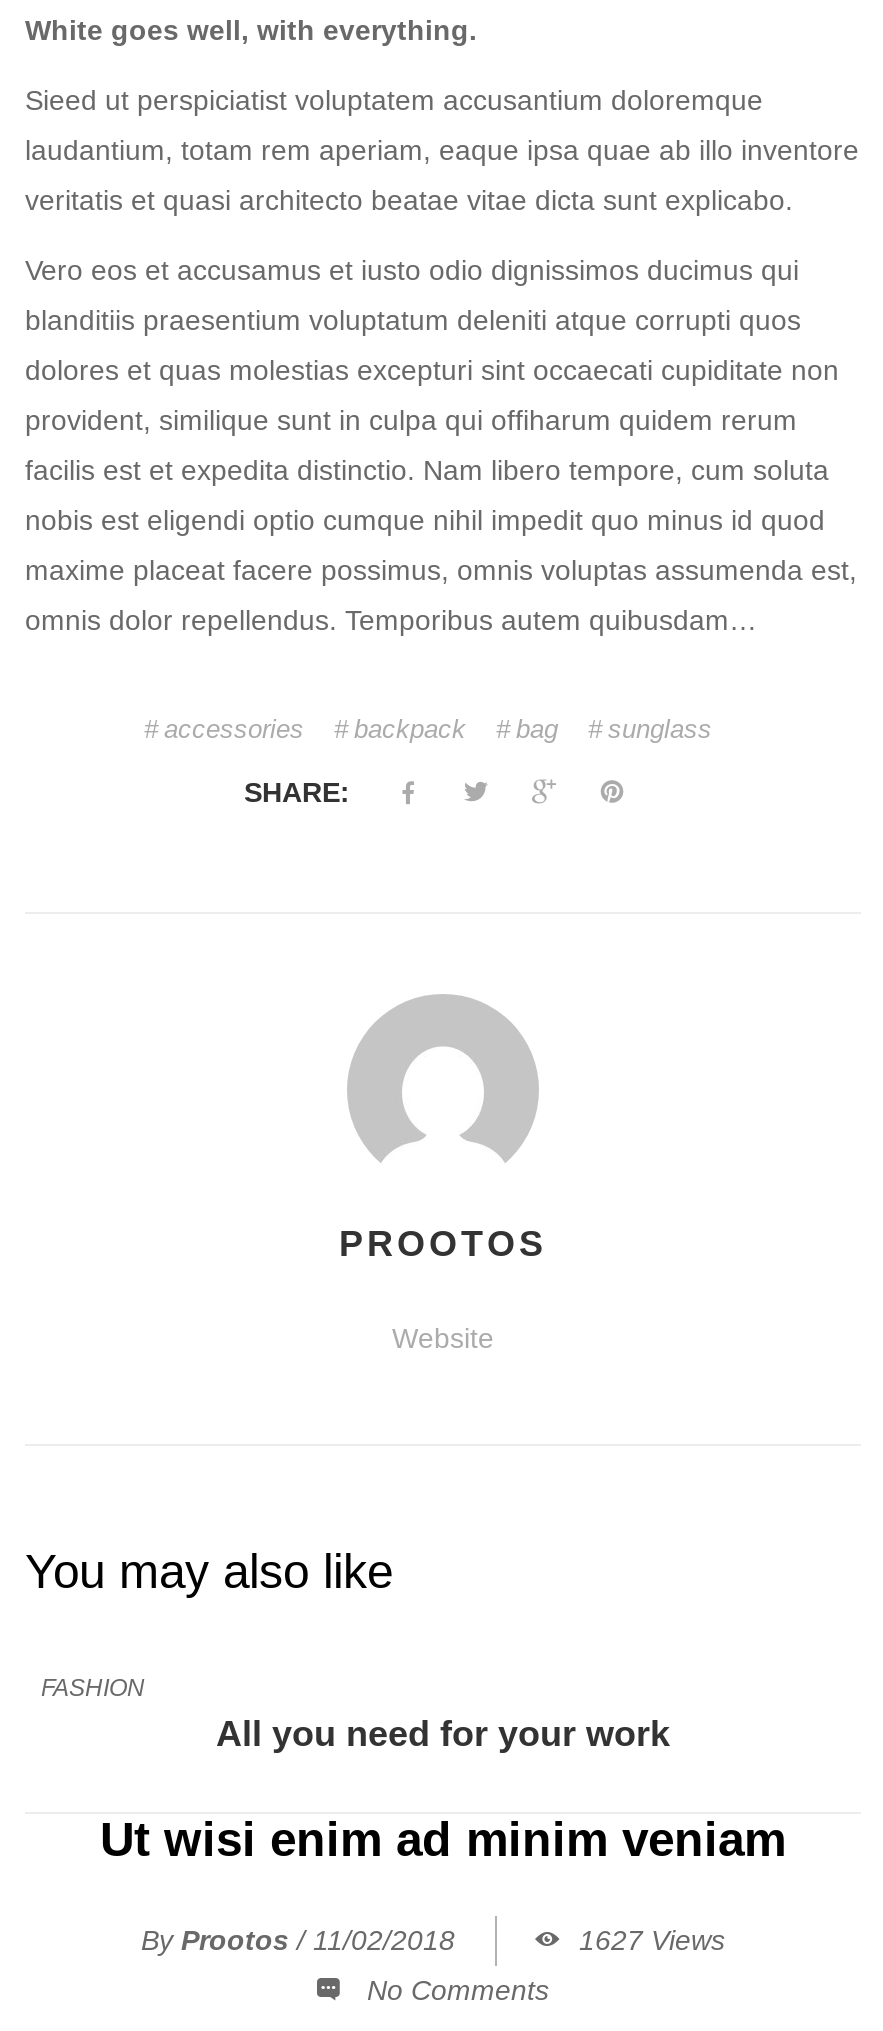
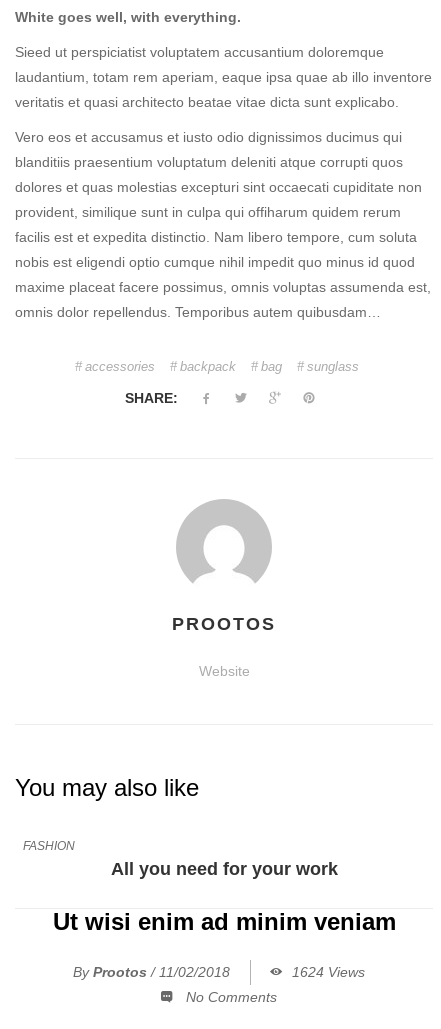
- 1627 Views
+ 1624 Views
